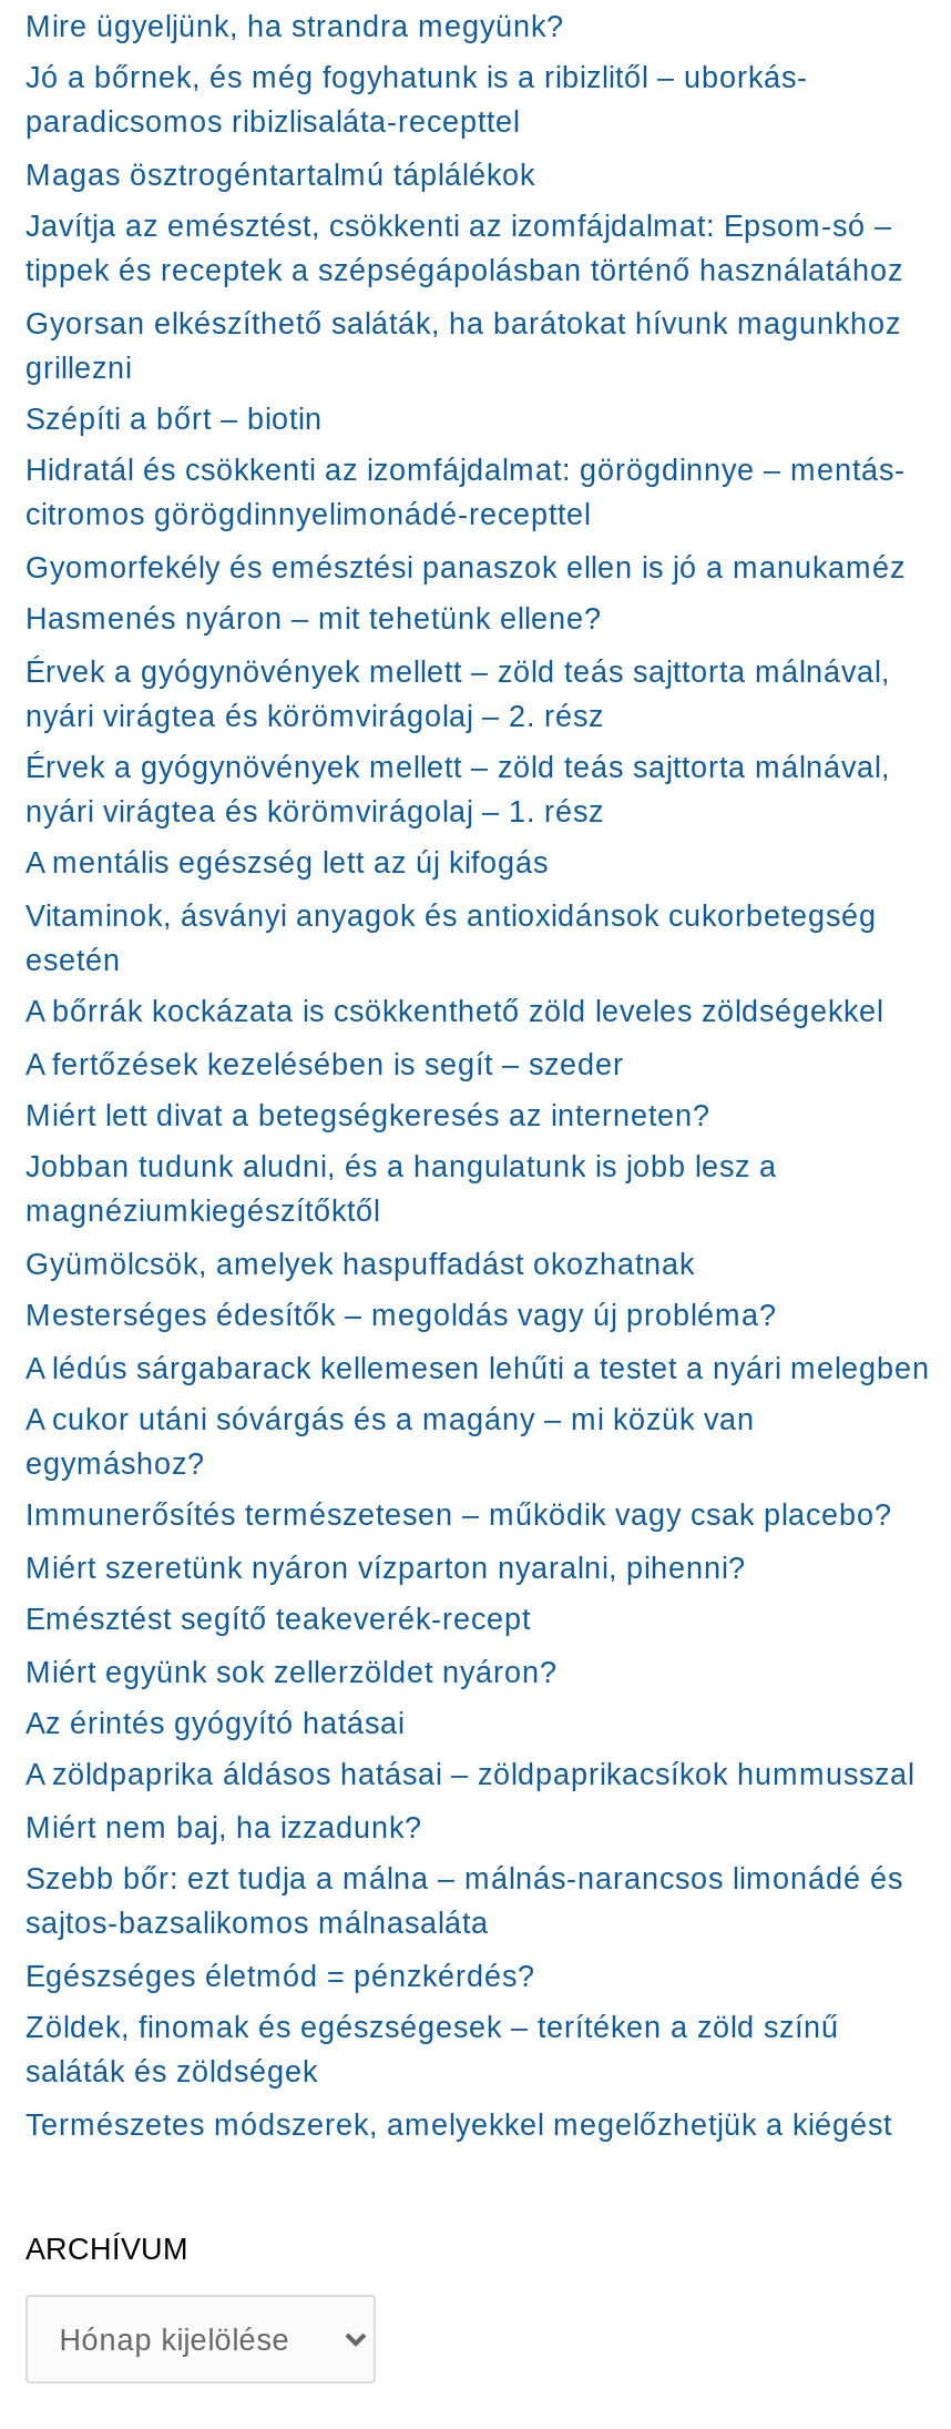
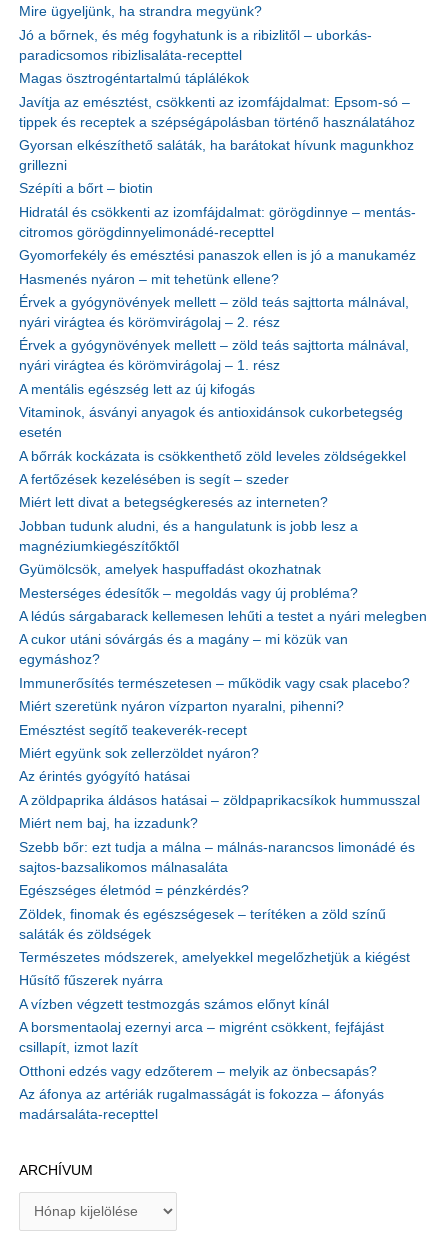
+ Hűsítő fűszerek nyárra
+ A vízben végzett testmozgás számos előnyt kínál
+ A borsmentaolaj ezernyi arca – migrént csökkent, fejfájást
+ csillapít, izmot lazít
+ Otthoni edzés vagy edzőterem – melyik az önbecsapás?
+ Az áfonya az artériák rugalmasságát is fokozza – áfonyás
+ madársaláta-recepttel
